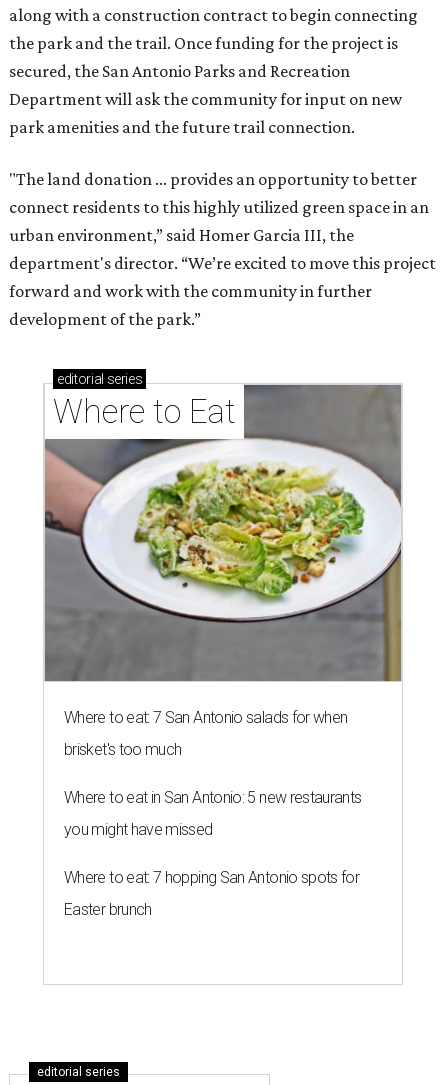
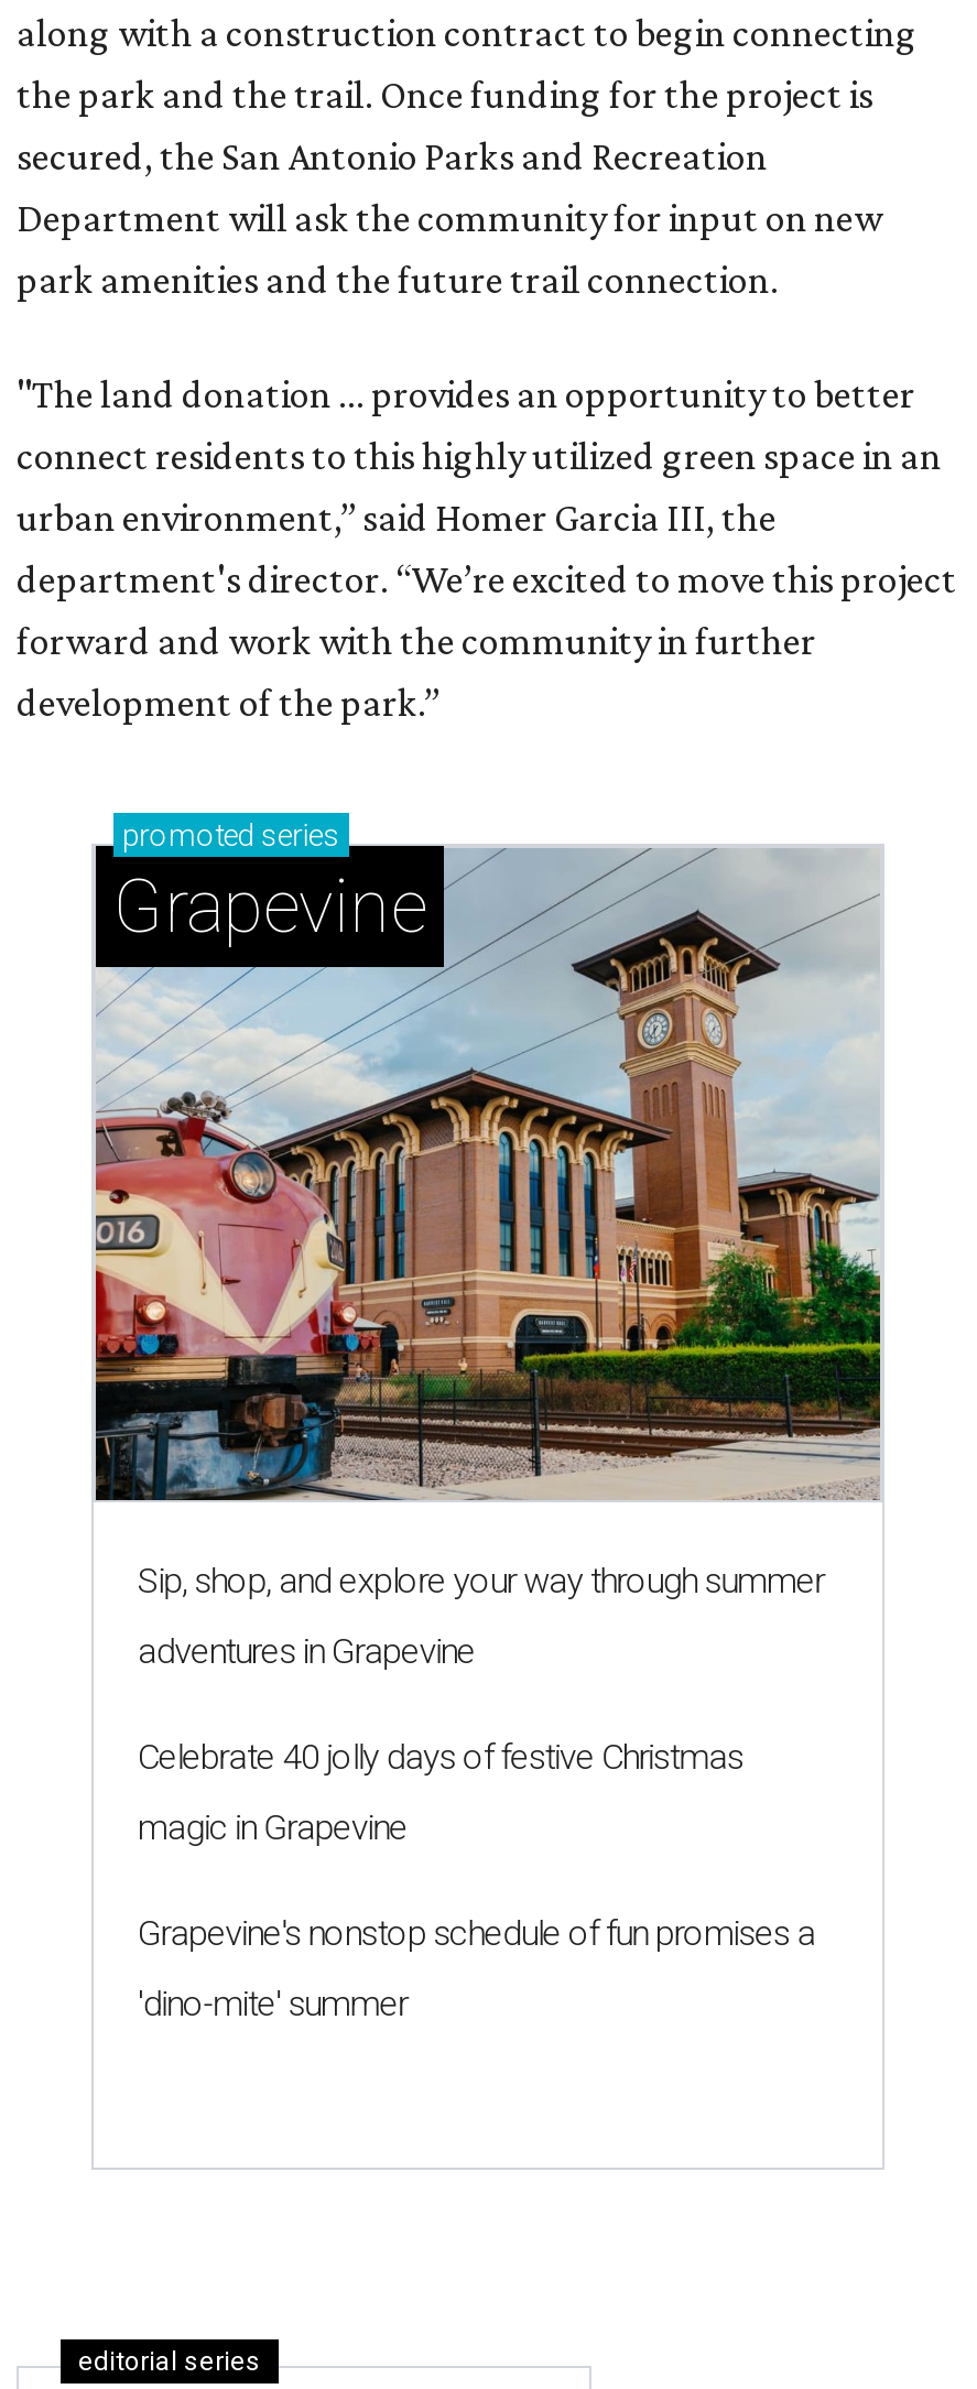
- [image]
- editorial series
- Where to Eat
+ [image]
+ promoted series
+ Grapevine

- Where to eat: 7 San Antonio salads for when
+ Sip, shop, and explore your way through summer

- brisket's too much
+ adventures in Grapevine

- Where to eat in San Antonio: 5 new restaurants
+ Celebrate 40 jolly days of festive Christmas

- you might have missed
+ magic in Grapevine

- Where to eat: 7 hopping San Antonio spots for
+ Grapevine's nonstop schedule of fun promises a

- Easter brunch
+ 'dino-mite' summer
